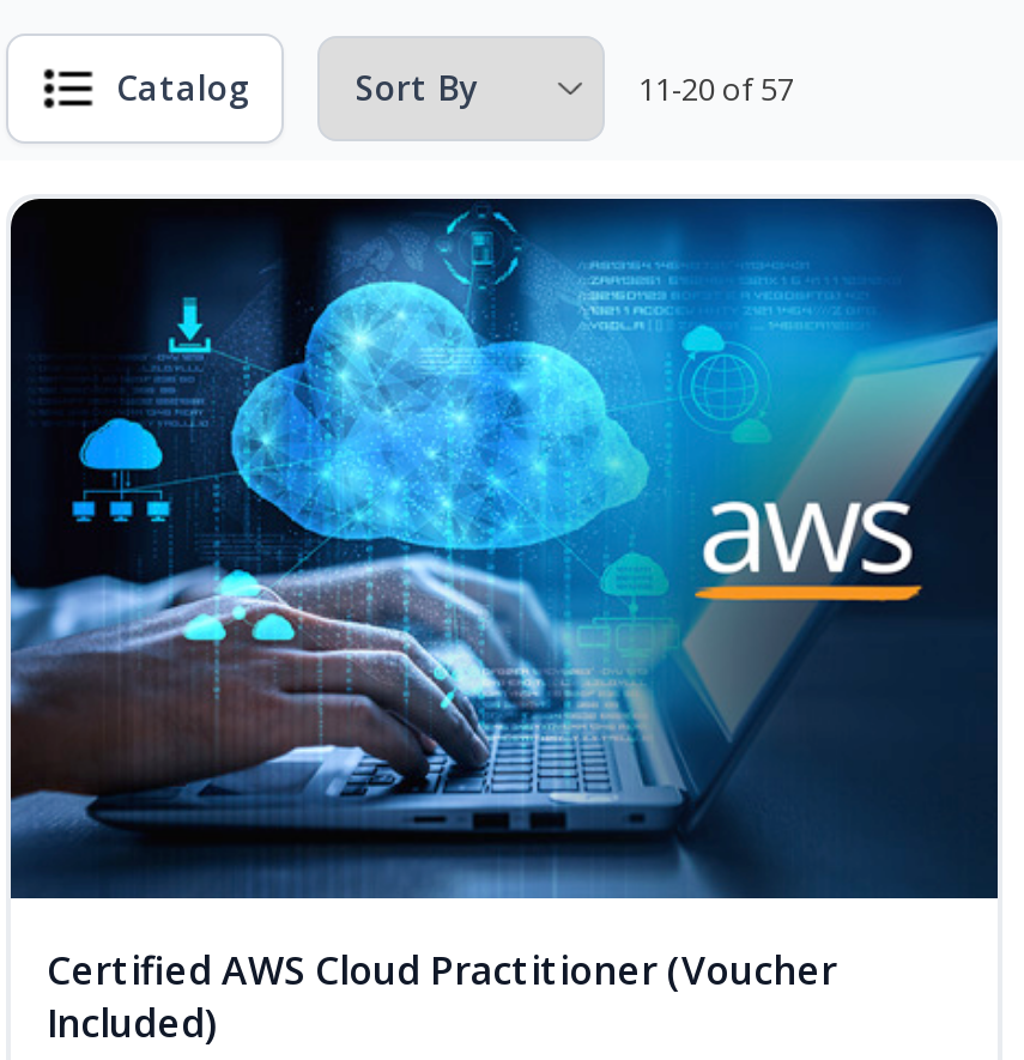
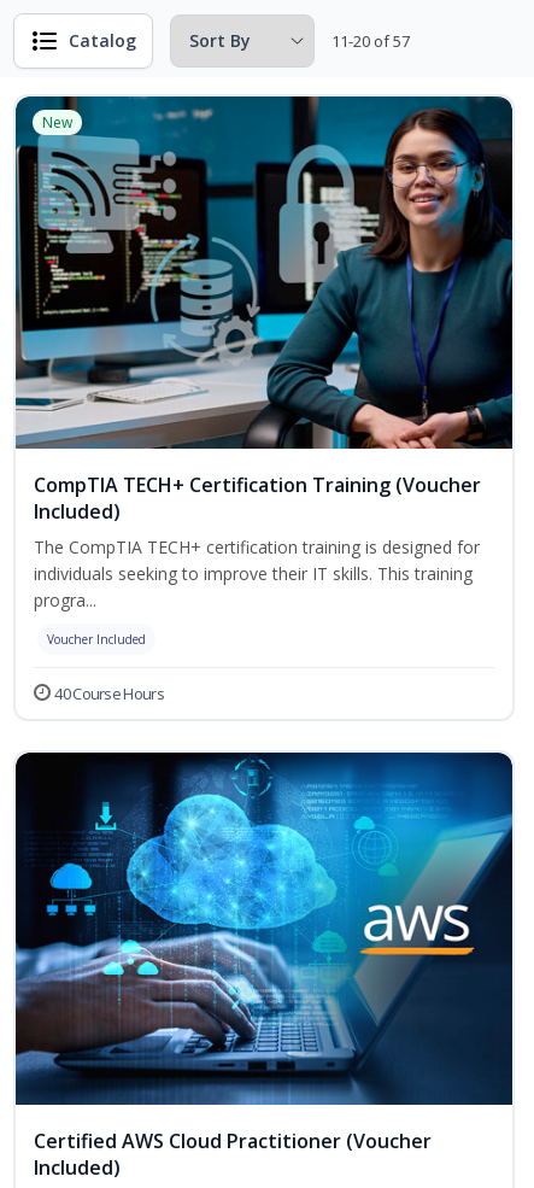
+ [image]
+ New

+ CompTIA TECH+ Certification Training (Voucher
+ Included)
+ The CompTIA TECH+ certification training is designed for
+ individuals seeking to improve their IT skills. This training
+ progra...
+ Voucher Included
+ 40 Course Hours
